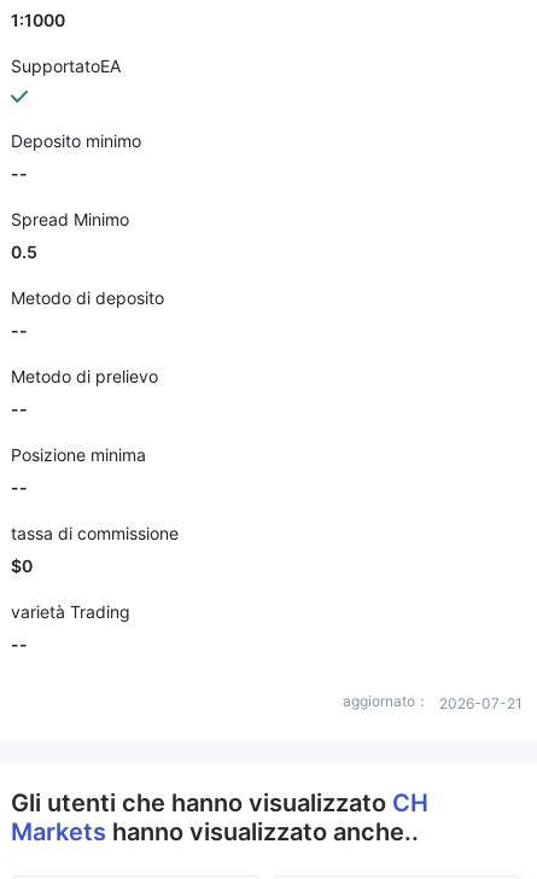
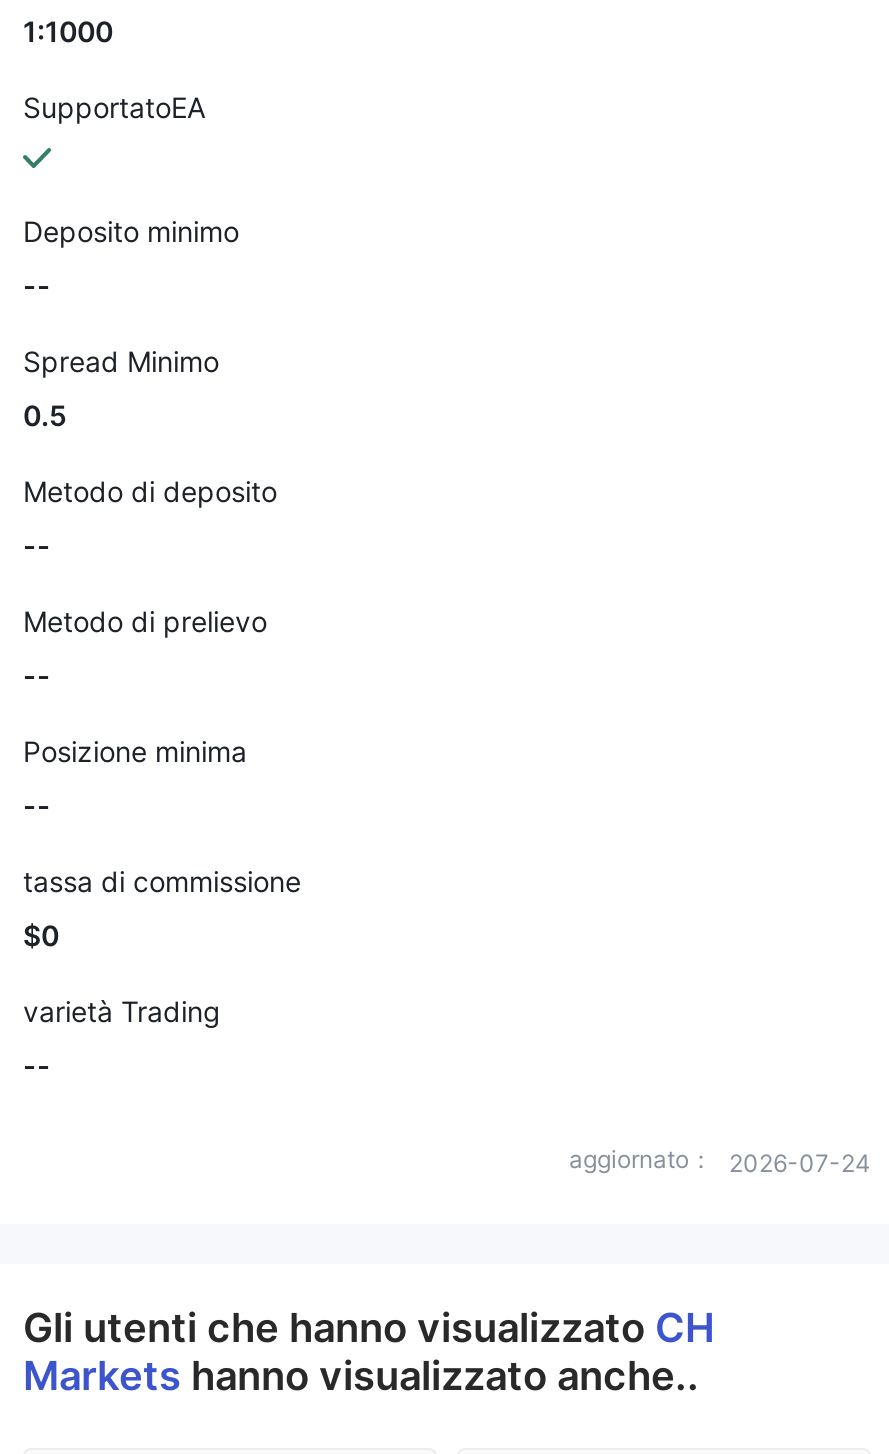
- aggiornato： 2026-07-21
+ aggiornato： 2026-07-24
